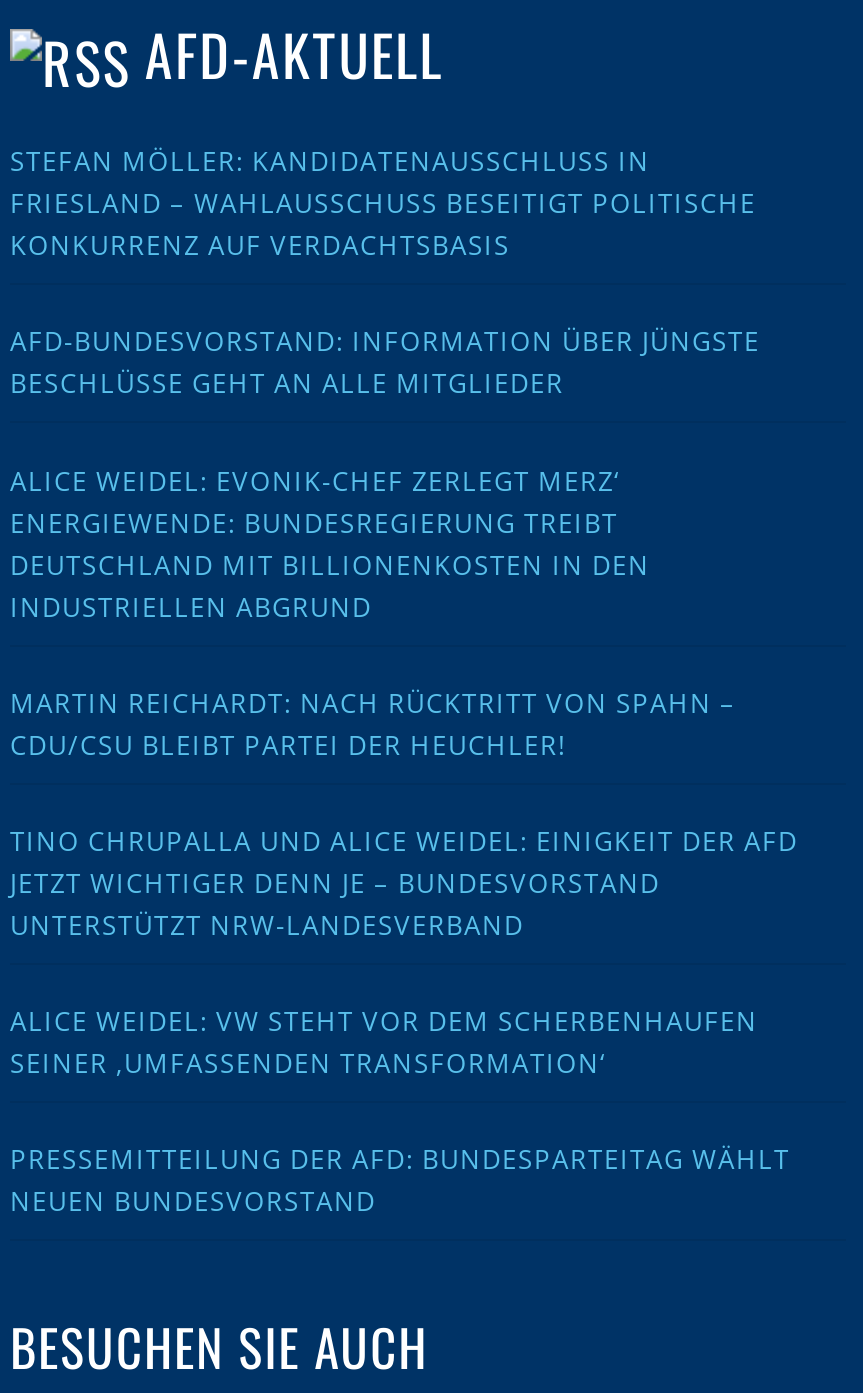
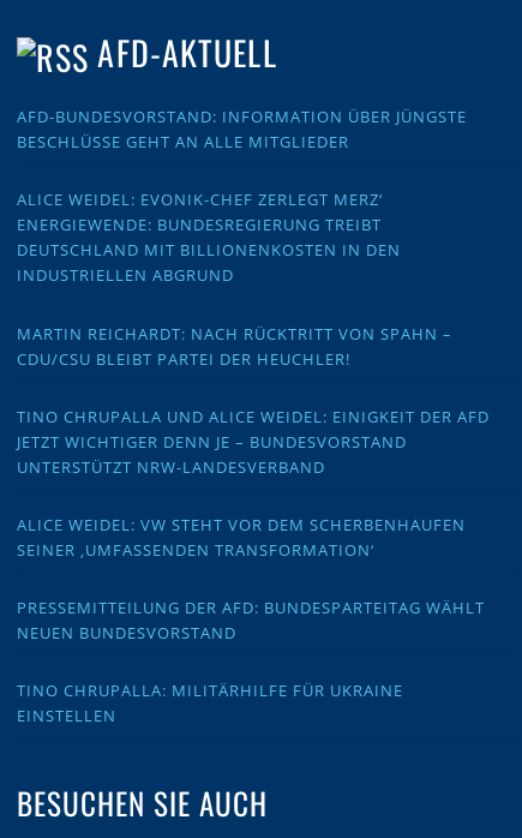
- STEFAN MÖLLER: KANDIDATENAUSSCHLUSS IN
- FRIESLAND – WAHLAUSSCHUSS BESEITIGT POLITISCHE
- KONKURRENZ AUF VERDACHTSBASIS

moved up: AFD-BUNDESVORSTAND: INFORMATION ÜBER JÜNGSTE | BESCHLÜSSE GEHT AN ALLE MITGLIEDER | ALICE WEIDEL: EVONIK-CHEF ZERLEGT MERZ‘ | ... | PRESSEMITTEILUNG DER AFD: BUNDESPARTEITAG WÄHLT | NEUEN BUNDESVORSTAND

+ TINO CHRUPALLA: MILITÄRHILFE FÜR UKRAINE
+ EINSTELLEN
